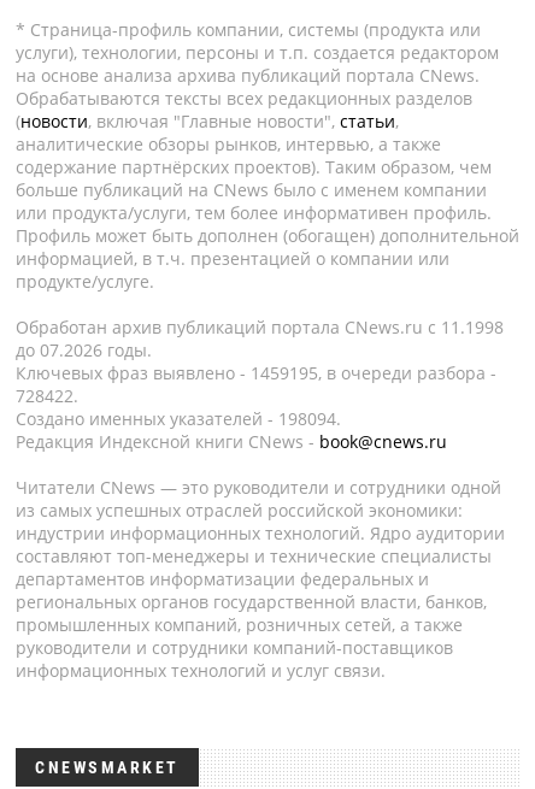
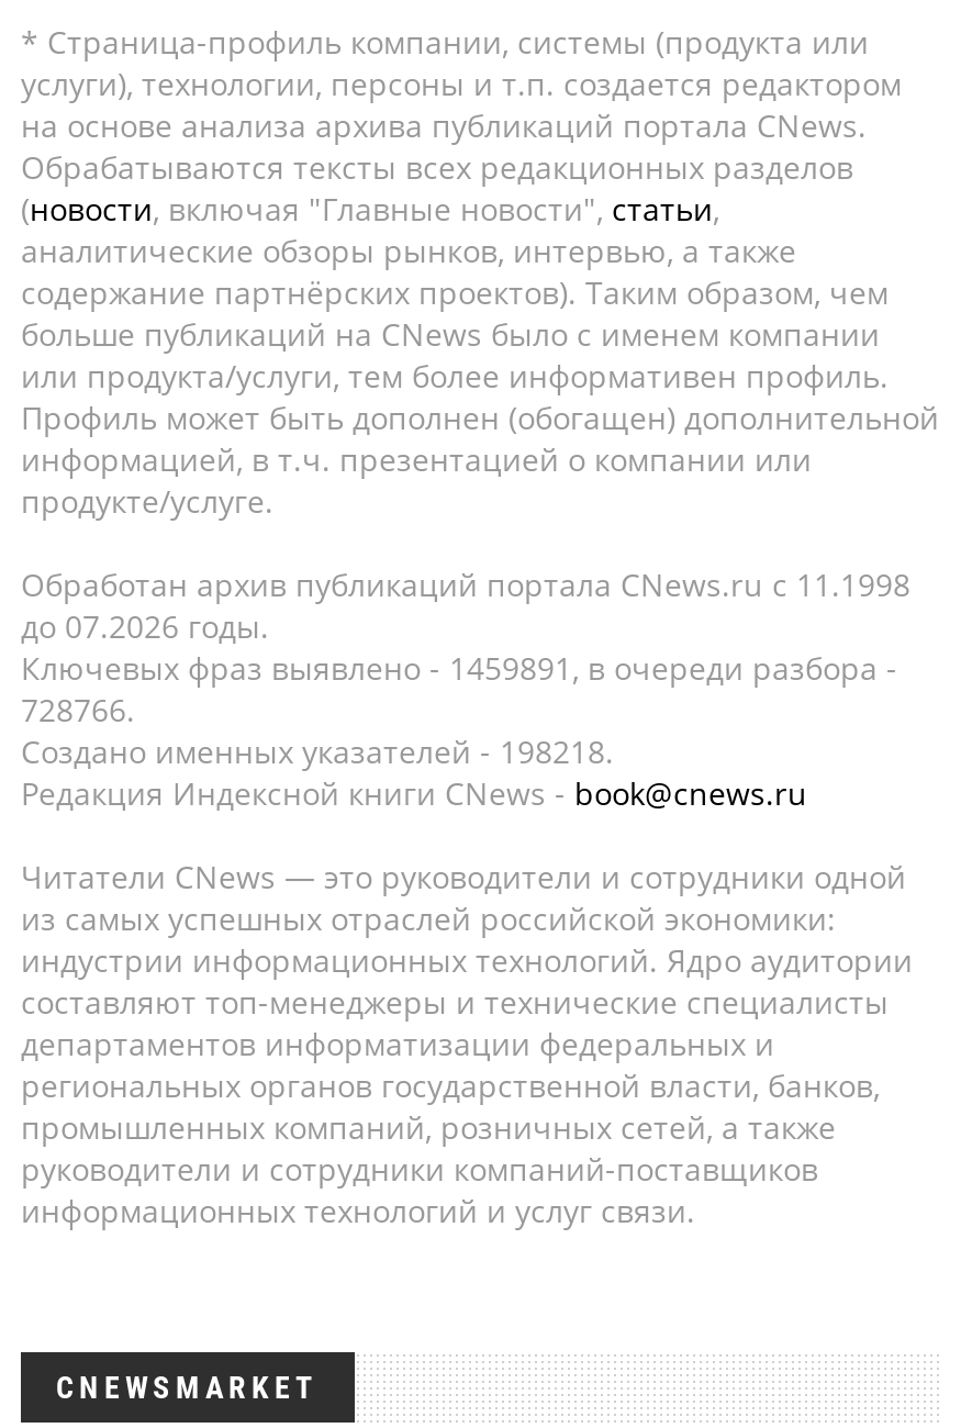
- Ключевых фраз выявлено - 1459195, в очереди разбора -
+ Ключевых фраз выявлено - 1459891, в очереди разбора -

- 728422.
+ 728766.

- Создано именных указателей - 198094.
+ Создано именных указателей - 198218.
